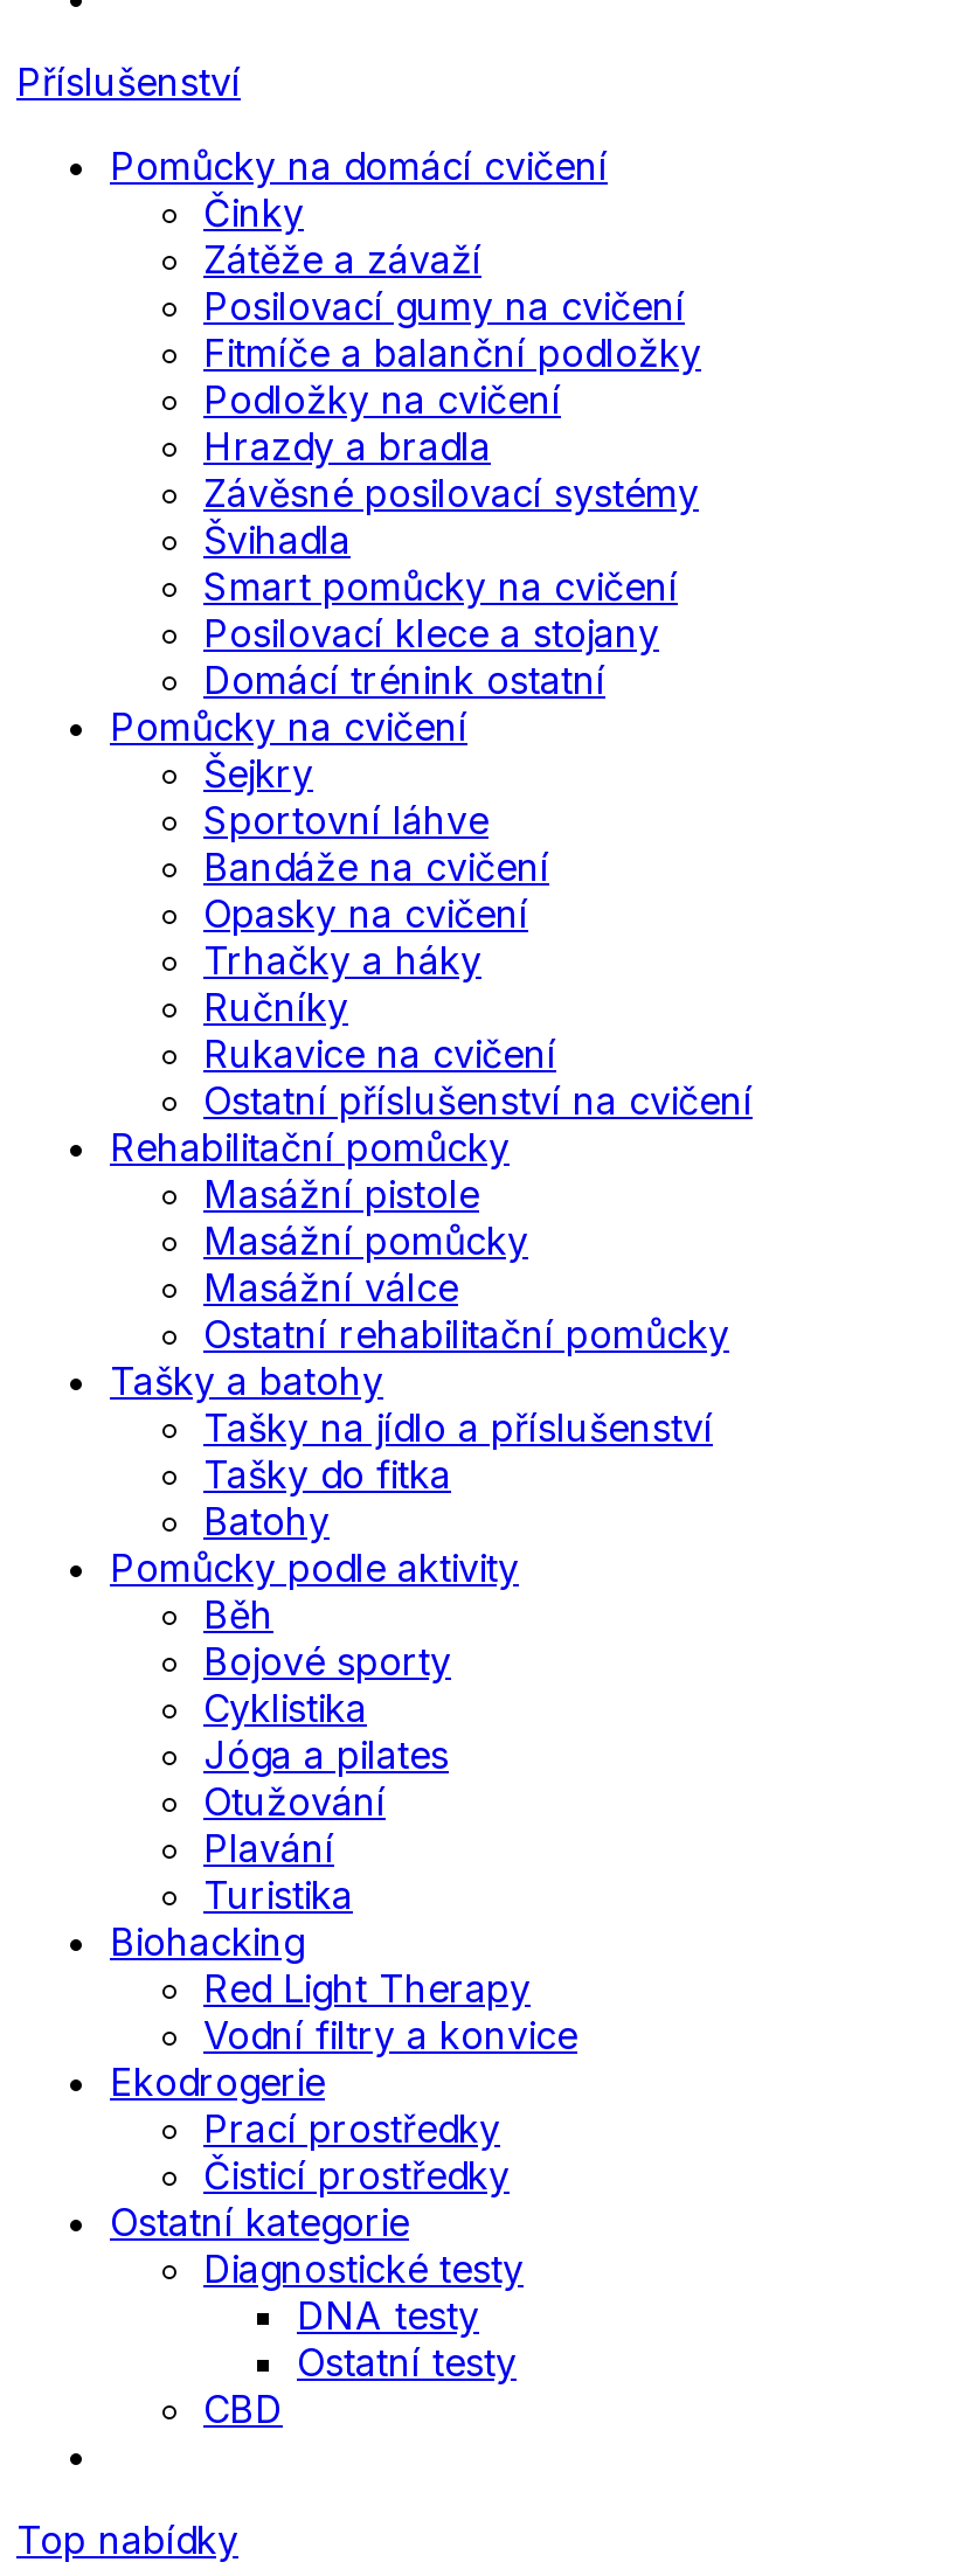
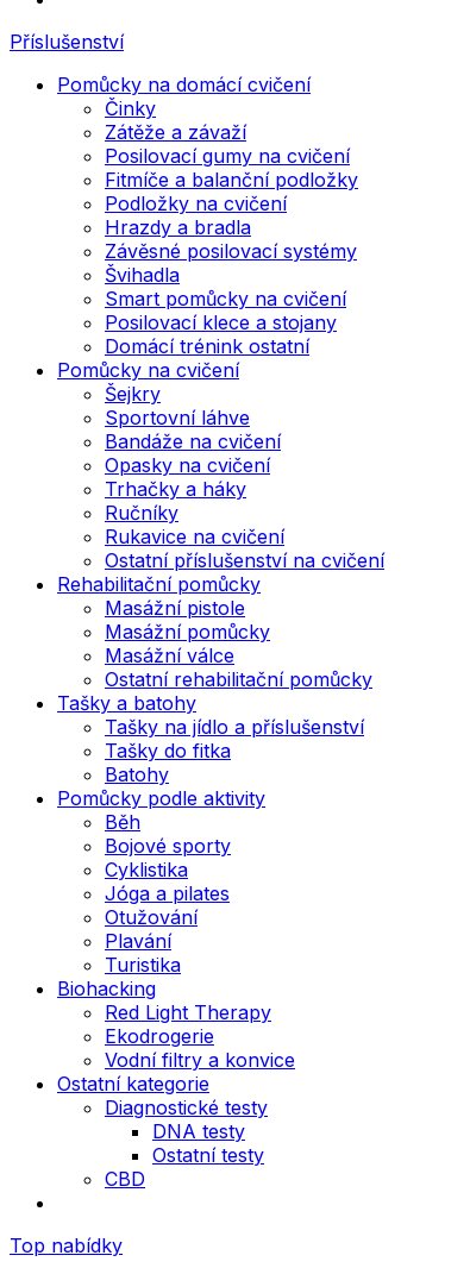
moved down: Vodní filtry a konvice

- Prací prostředky
- Čisticí prostředky
